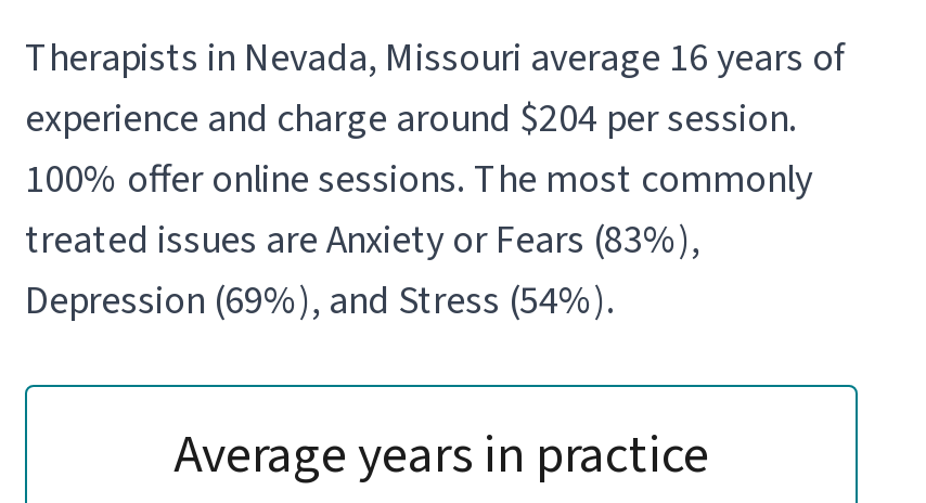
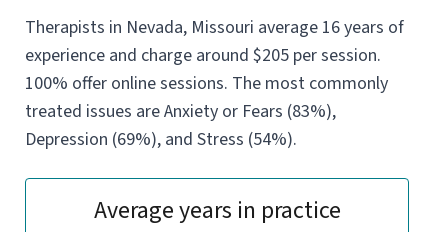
- experience and charge around $204 per session.
+ experience and charge around $205 per session.
